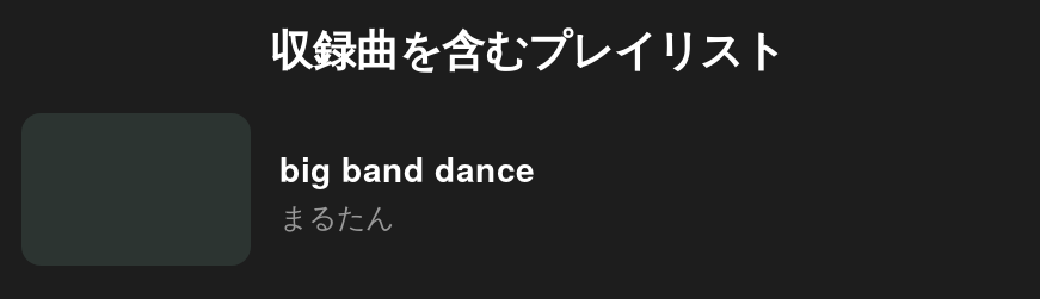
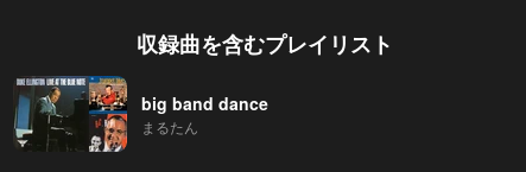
+ [image]
